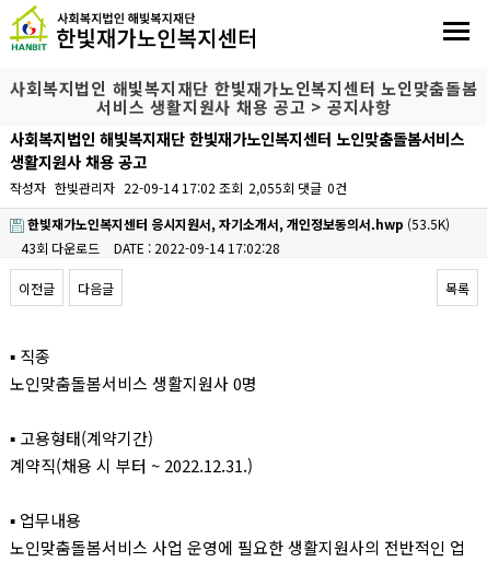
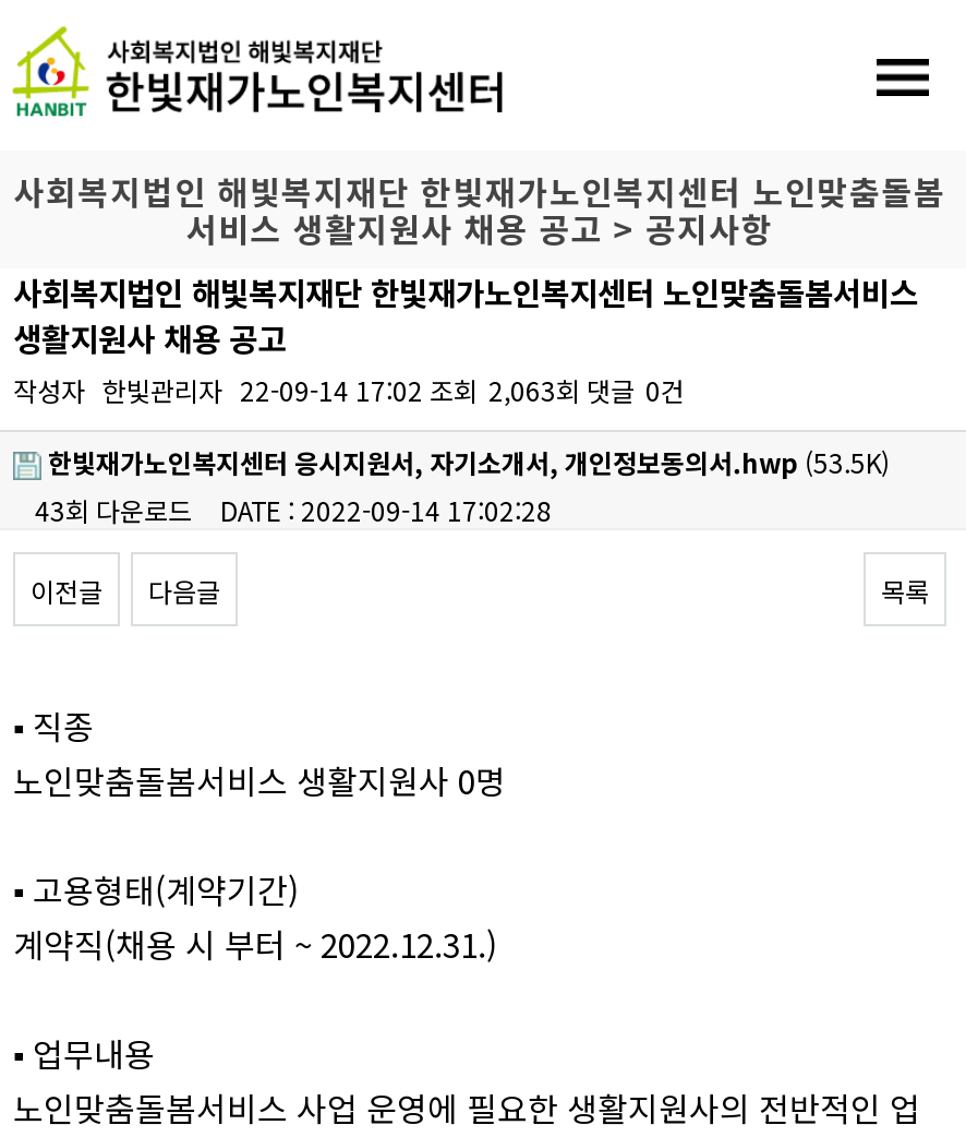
- 작성자 한빛관리자 22-09-14 17:02 조회 2,055회 댓글 0건
+ 작성자 한빛관리자 22-09-14 17:02 조회 2,063회 댓글 0건
